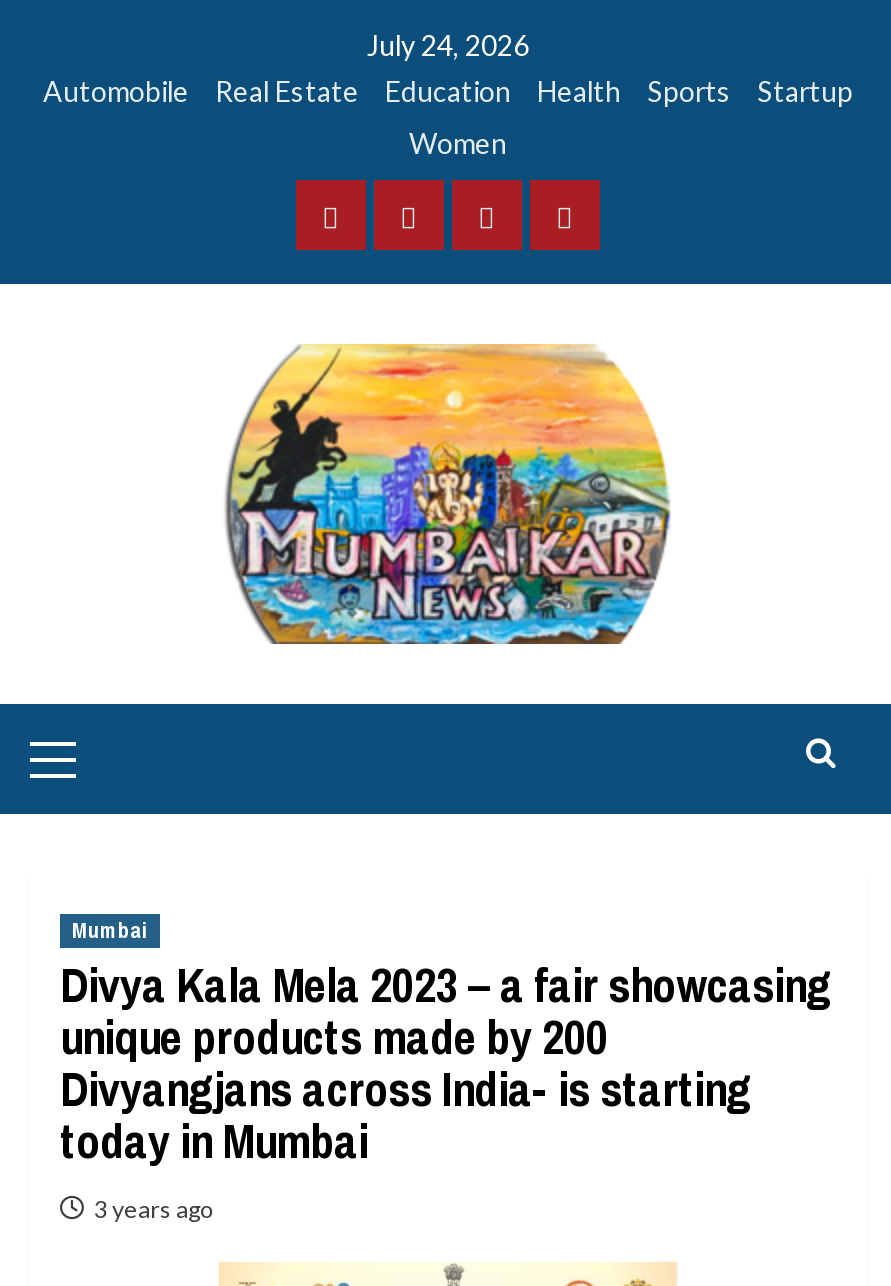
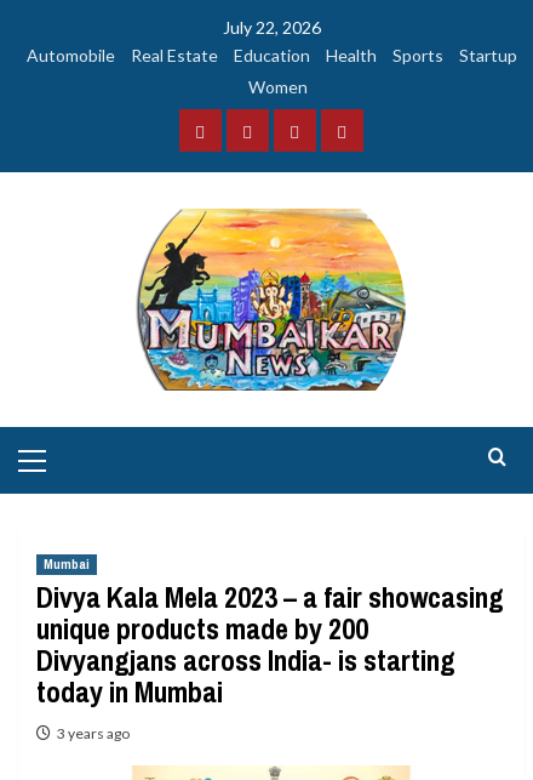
- July 24, 2026
+ July 22, 2026
